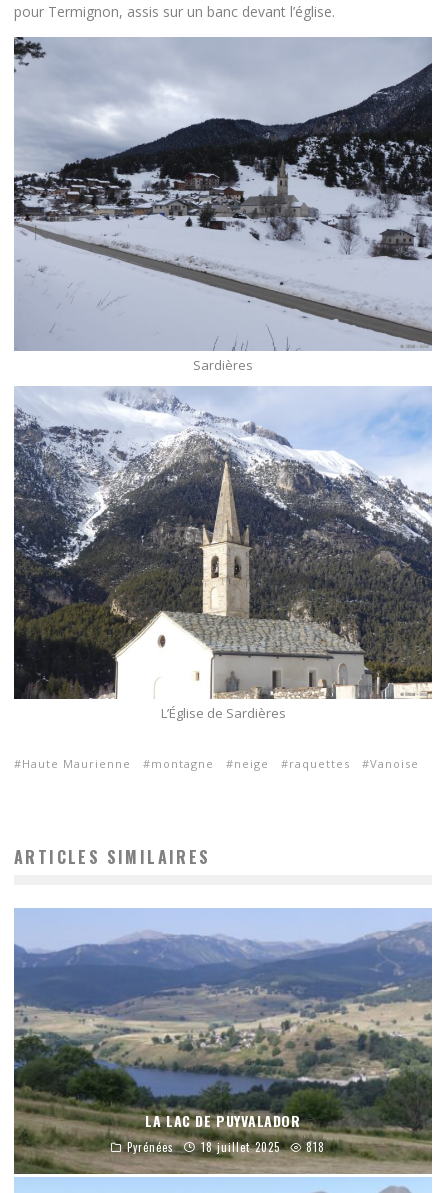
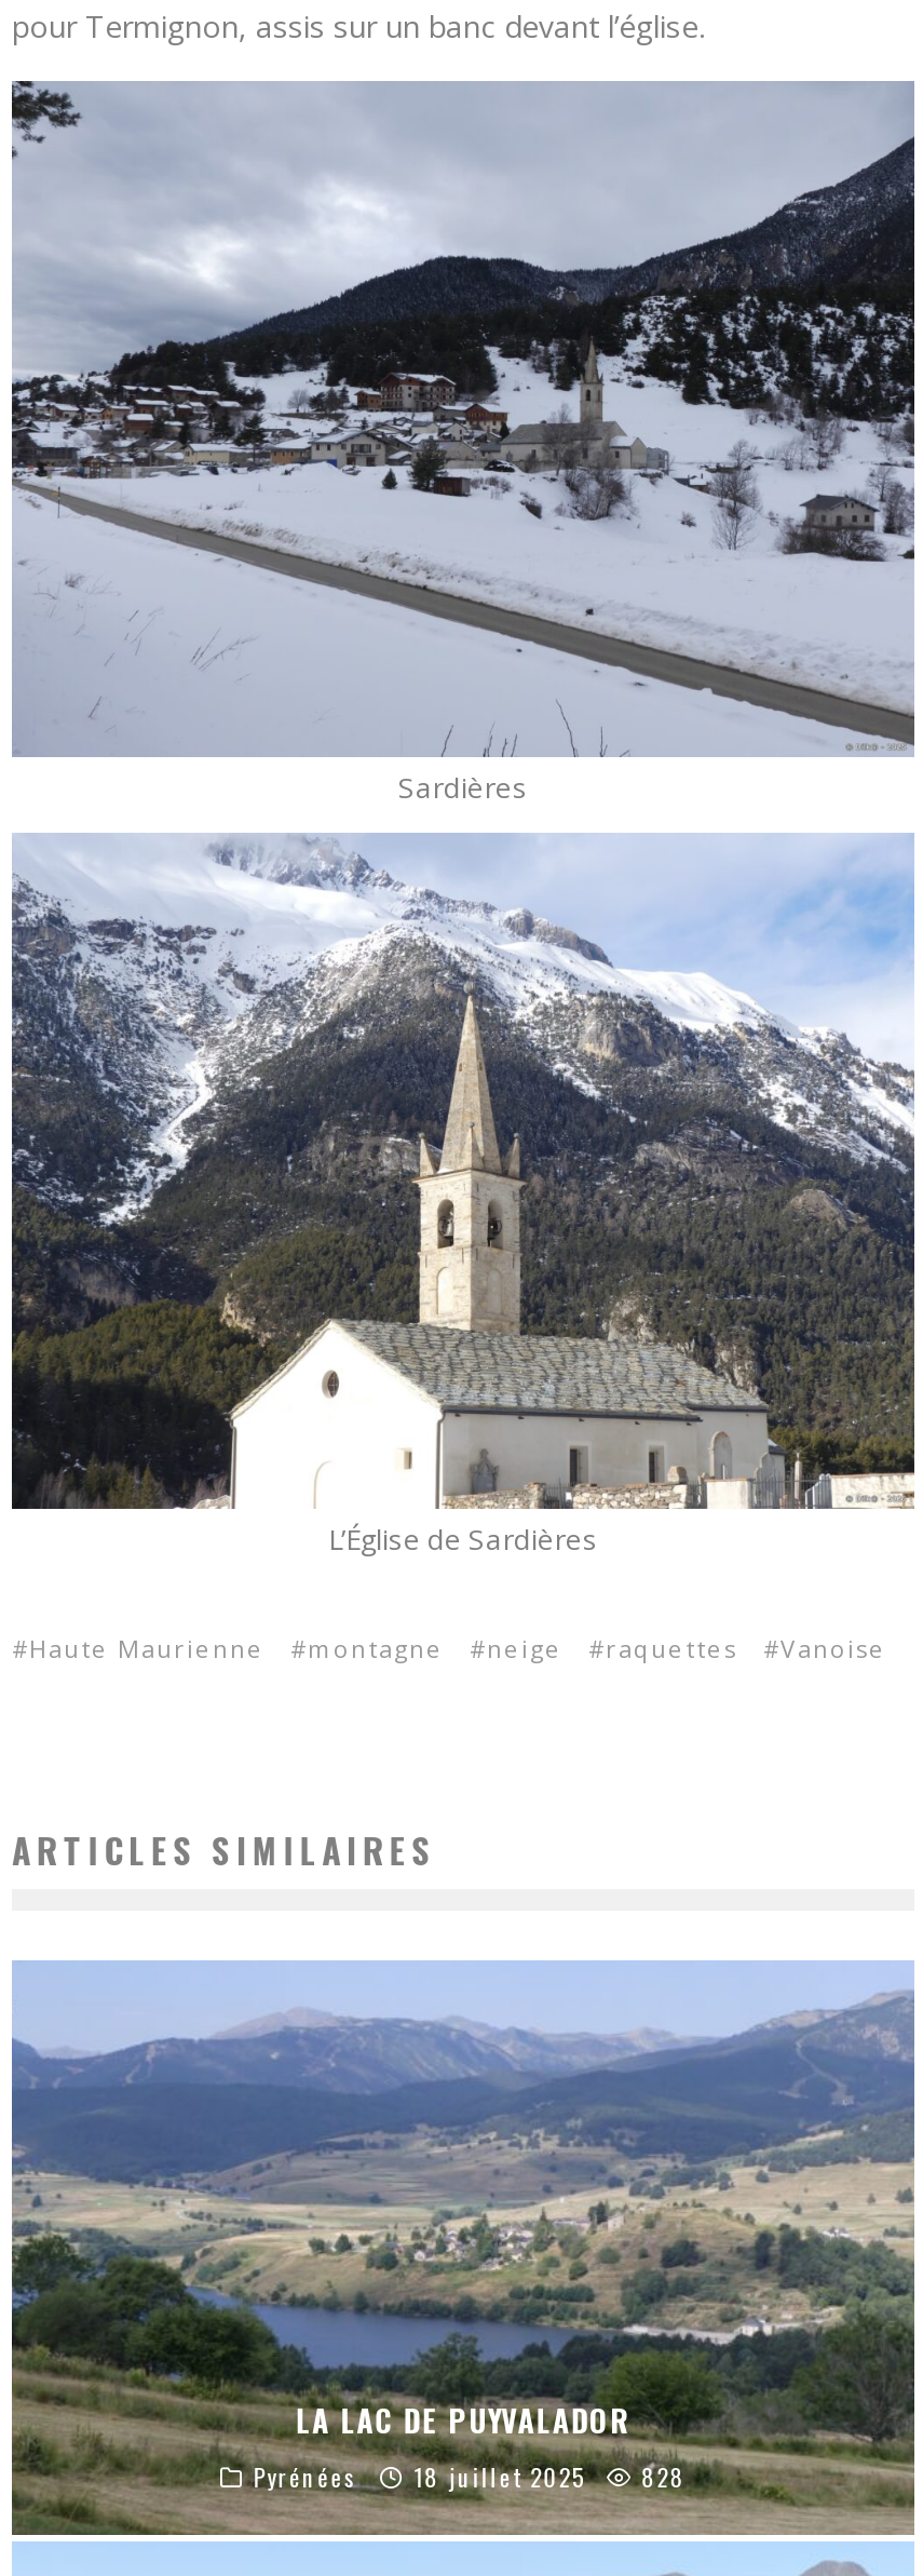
- Pyrénées 18 juillet 2025 818
+ Pyrénées 18 juillet 2025 828
